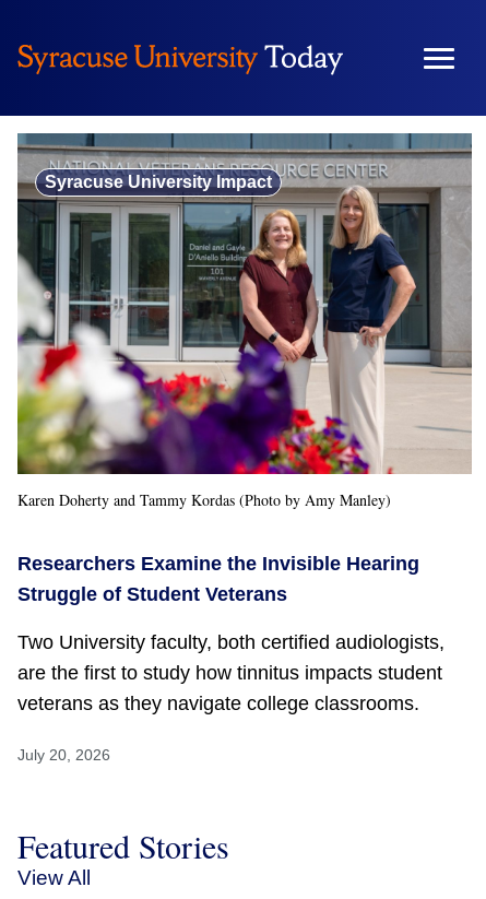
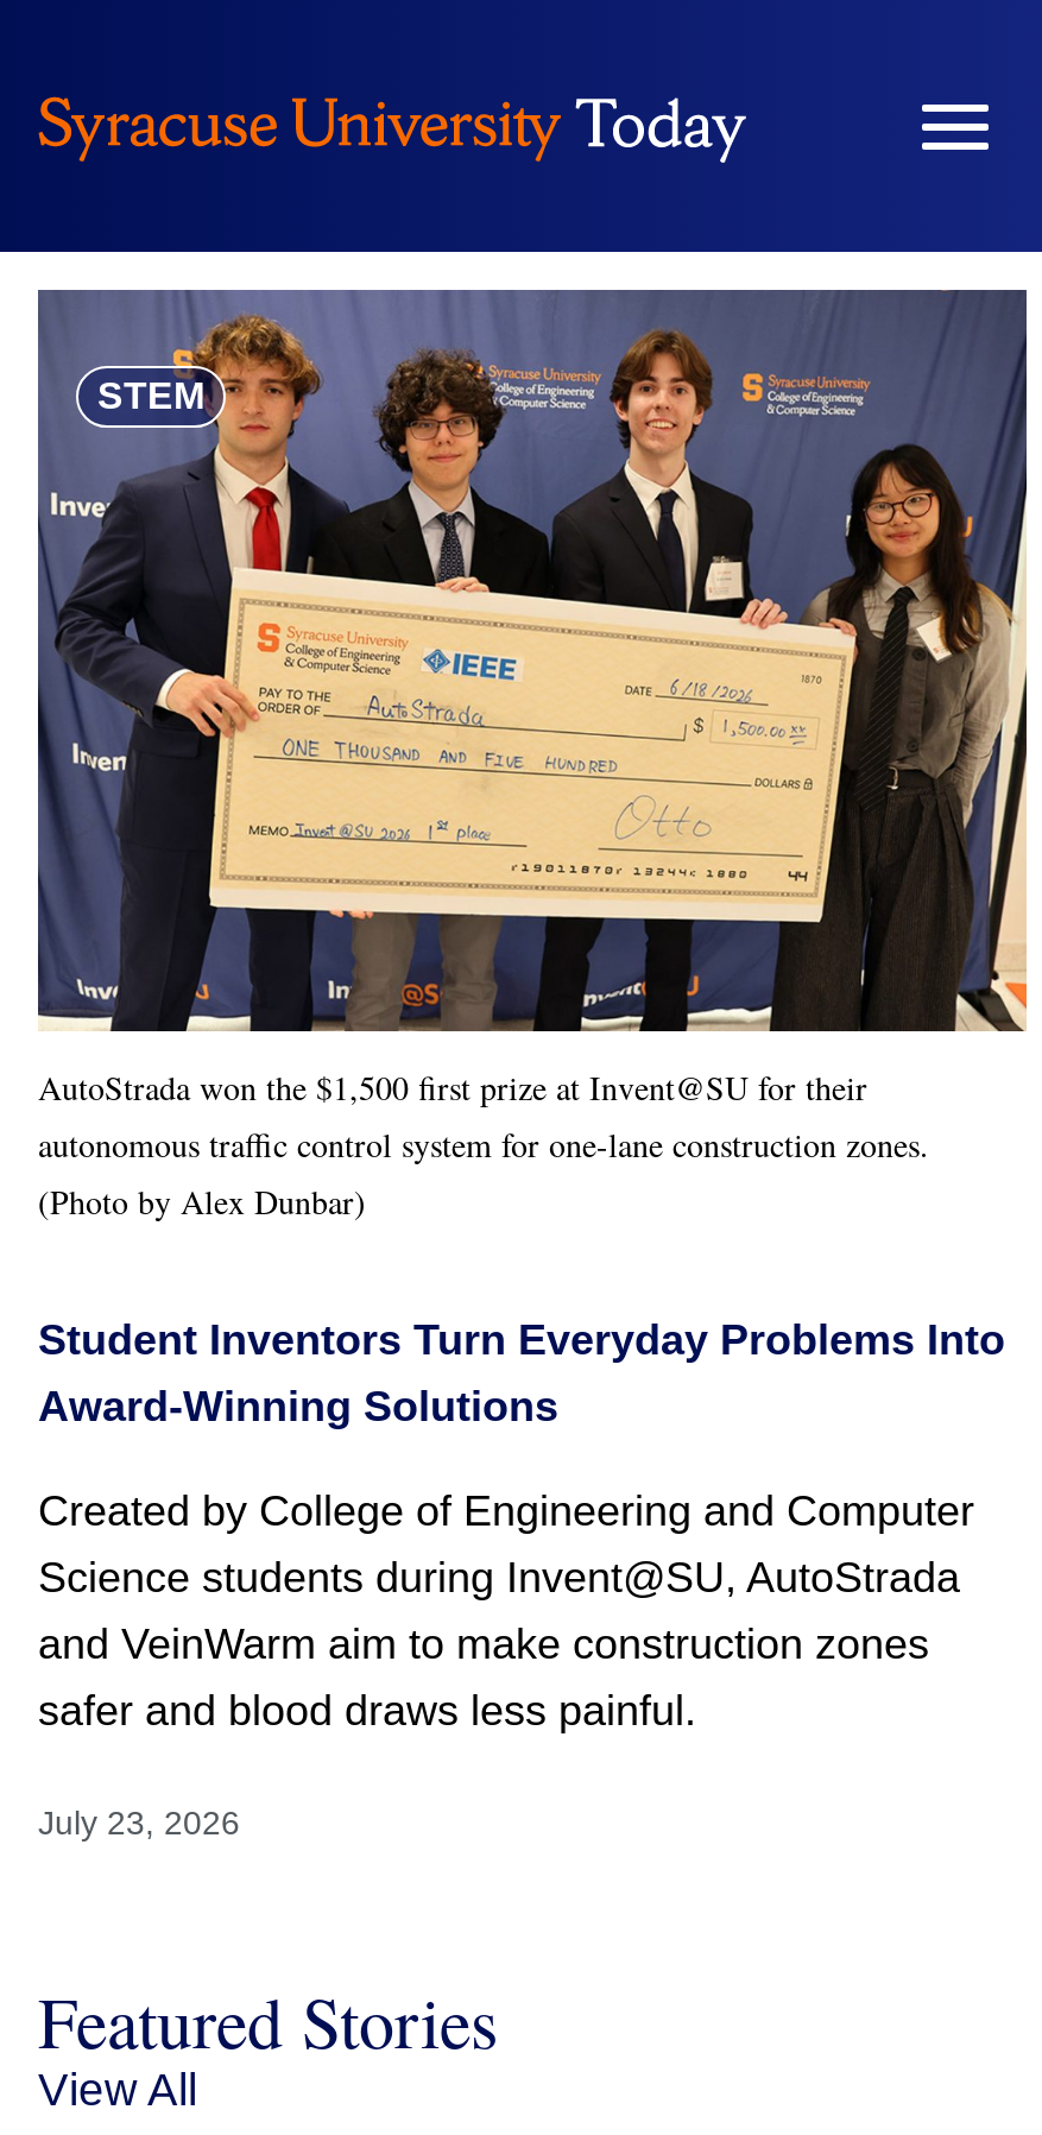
- [image]
- Syracuse University Impact
+ [image]
+ STEM

- Karen Doherty and Tammy Kordas (Photo by Amy Manley)
+ AutoStrada won the $1,500 first prize at Invent@SU for their
+ autonomous traffic control system for one-lane construction zones.
+ (Photo by Alex Dunbar)

- Researchers Examine the Invisible Hearing
- Struggle of Student Veterans
+ Student Inventors Turn Everyday Problems Into
+ Award-Winning Solutions

- Two University faculty, both certified audiologists,
- are the first to study how tinnitus impacts student
- veterans as they navigate college classrooms.
+ Created by College of Engineering and Computer
+ Science students during Invent@SU, AutoStrada
+ and VeinWarm aim to make construction zones
+ safer and blood draws less painful.

- July 20, 2026
+ July 23, 2026
